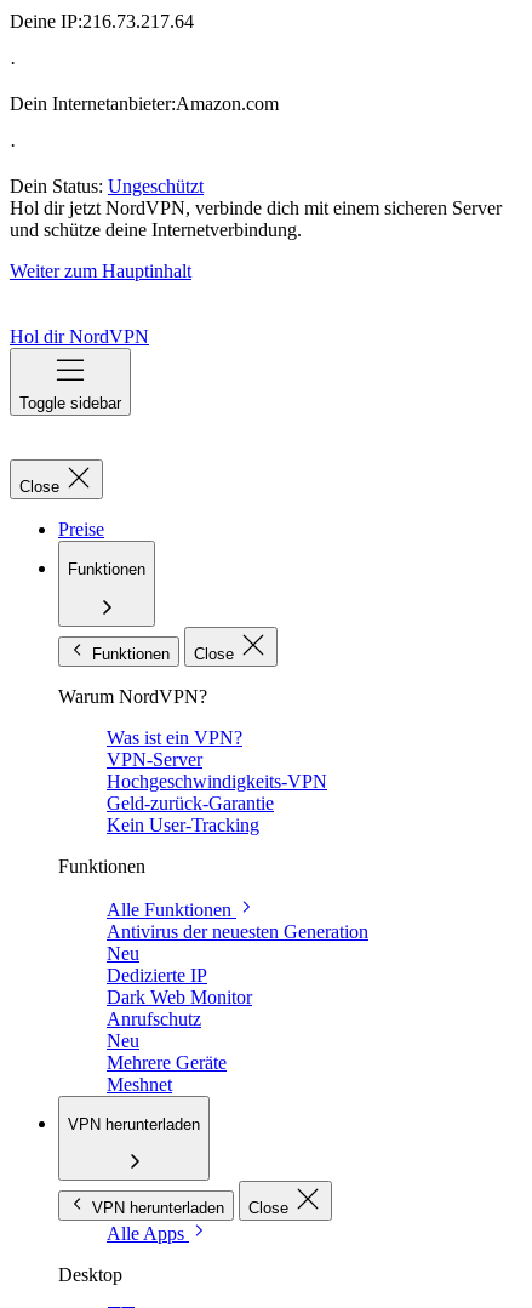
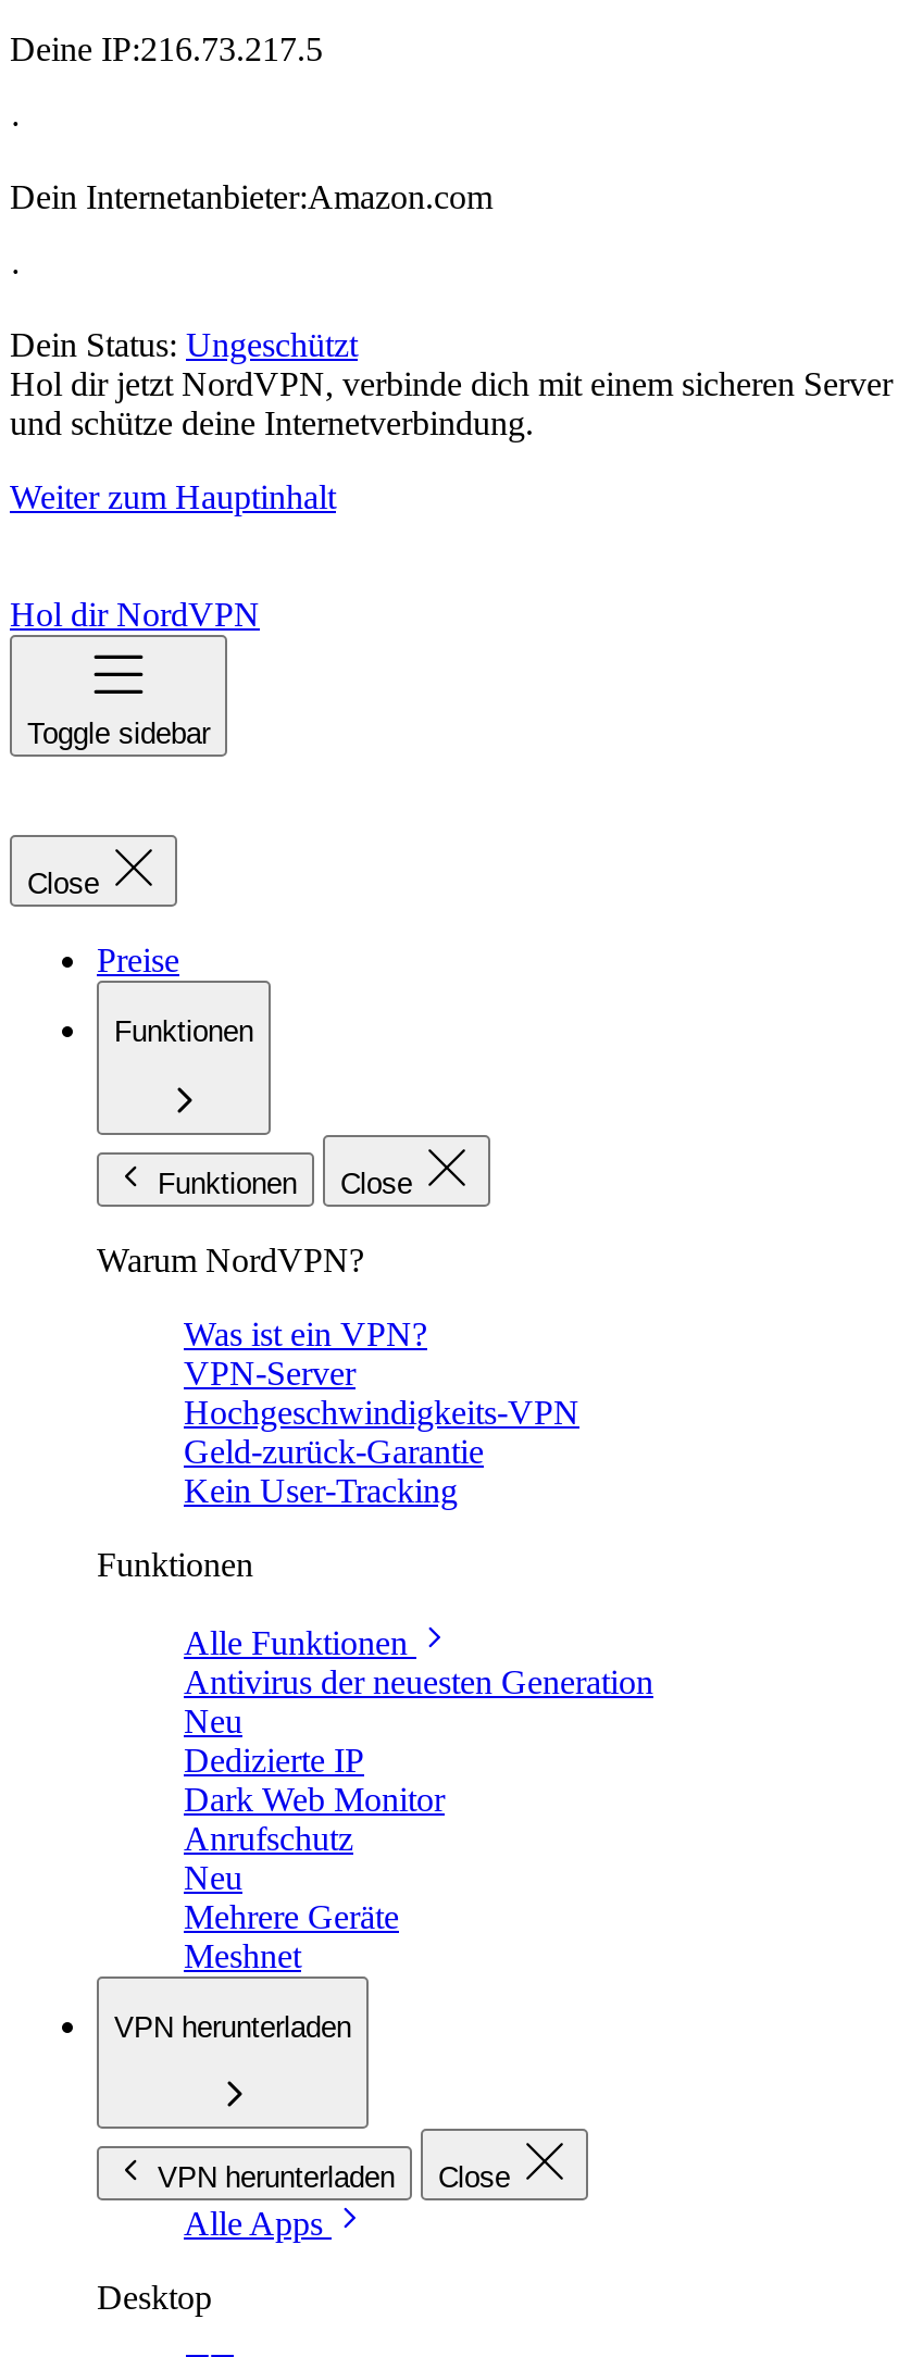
- Deine IP:216.73.217.64
+ Deine IP:216.73.217.5
